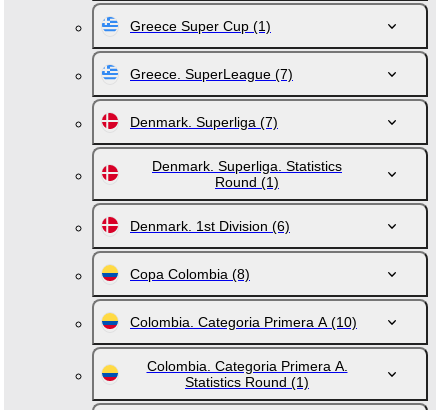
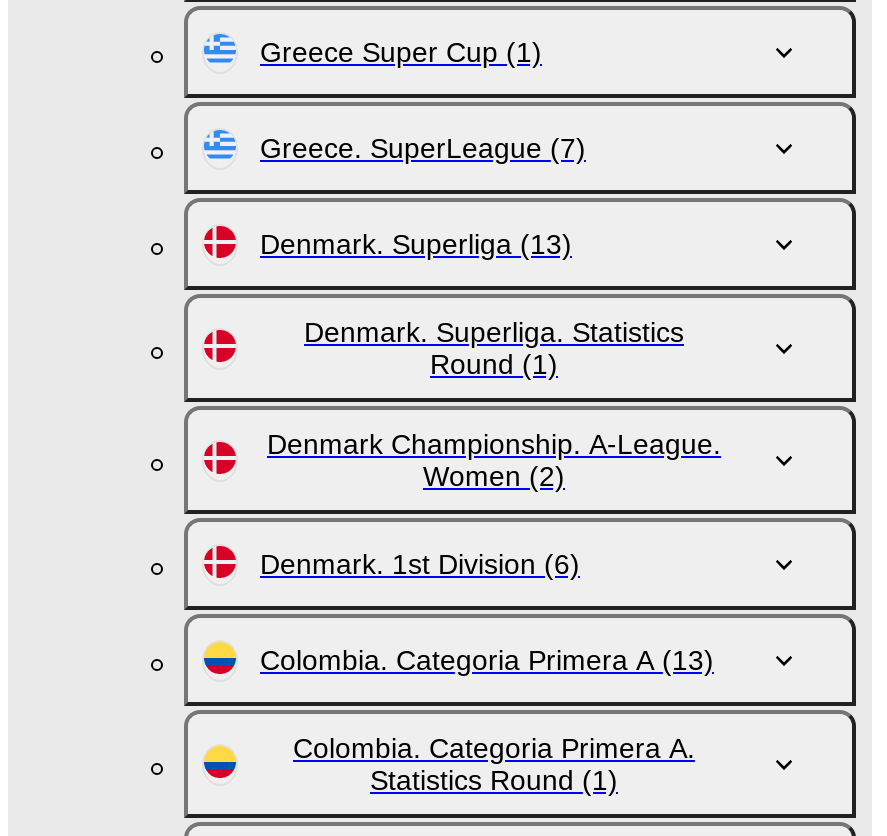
- Denmark. Superliga (7)
+ Denmark. Superliga (13)

+ Denmark Championship. A-League.
+ Women (2)

moved down: Denmark. 1st Division (6)

- Copa Colombia (8)
- Colombia. Categoria Primera A (10)
+ Colombia. Categoria Primera A (13)
